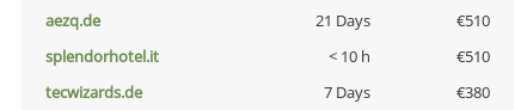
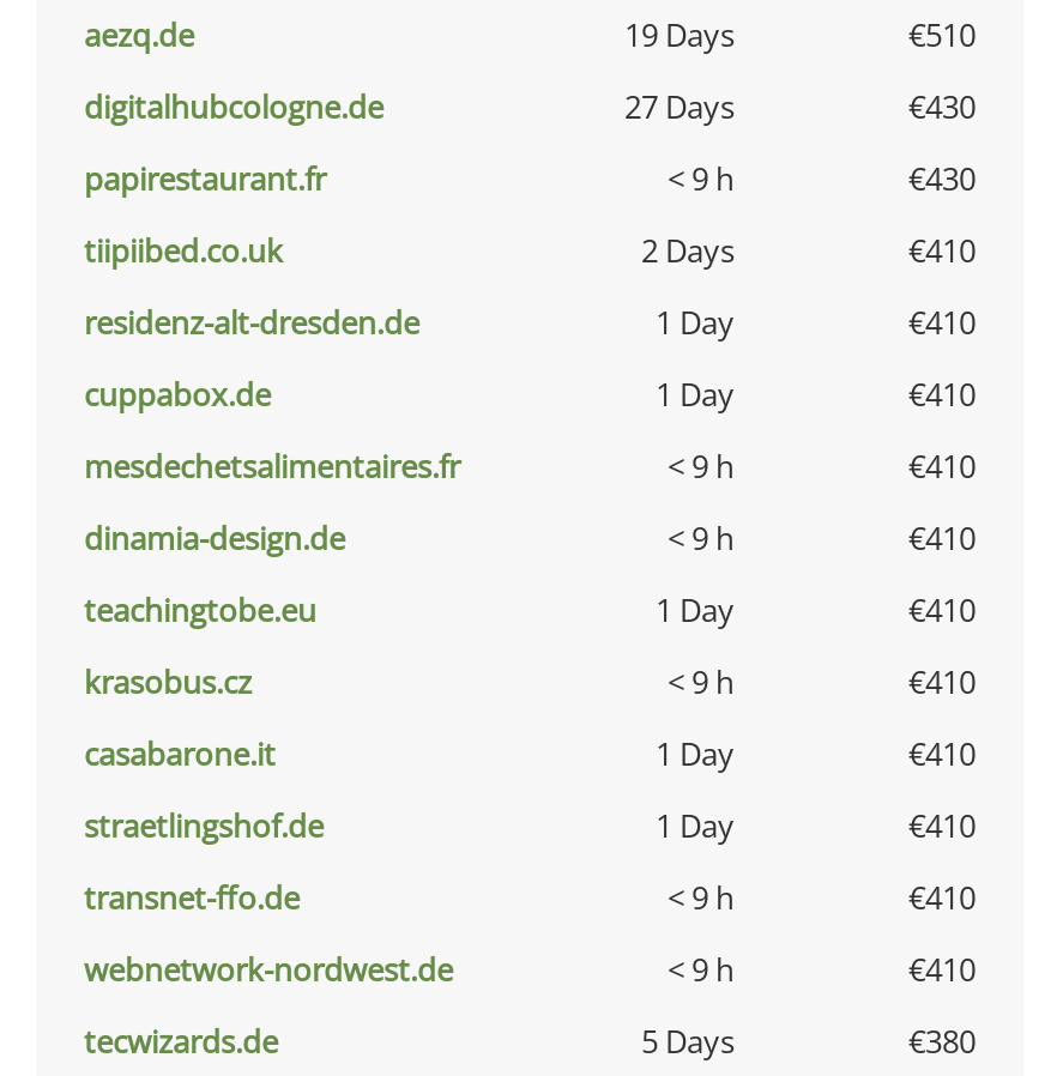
- 21 Days
+ 19 Days

- splendorhotel.it
- < 10 h
- €510
+ digitalhubcologne.de
+ 27 Days
+ €430
+ papirestaurant.fr
+ < 9 h
+ €430
+ tiipiibed.co.uk
+ 2 Days
+ €410
+ residenz-alt-dresden.de
+ 1 Day
+ €410
+ cuppabox.de
+ 1 Day
+ €410
+ mesdechetsalimentaires.fr
+ < 9 h
+ €410
+ dinamia-design.de
+ < 9 h
+ €410
+ teachingtobe.eu
+ 1 Day
+ €410
+ krasobus.cz
+ < 9 h
+ €410
+ casabarone.it
+ 1 Day
+ €410
+ straetlingshof.de
+ 1 Day
+ €410
+ transnet-ffo.de
+ < 9 h
+ €410
+ webnetwork-nordwest.de
+ < 9 h
+ €410

- 7 Days
+ 5 Days
